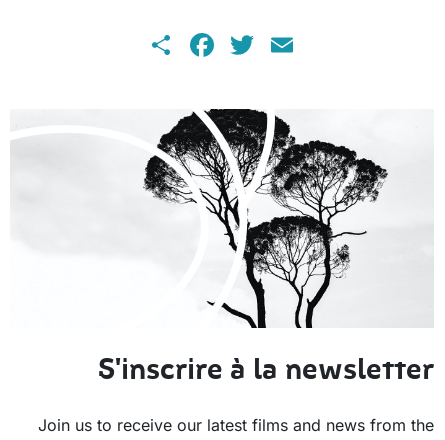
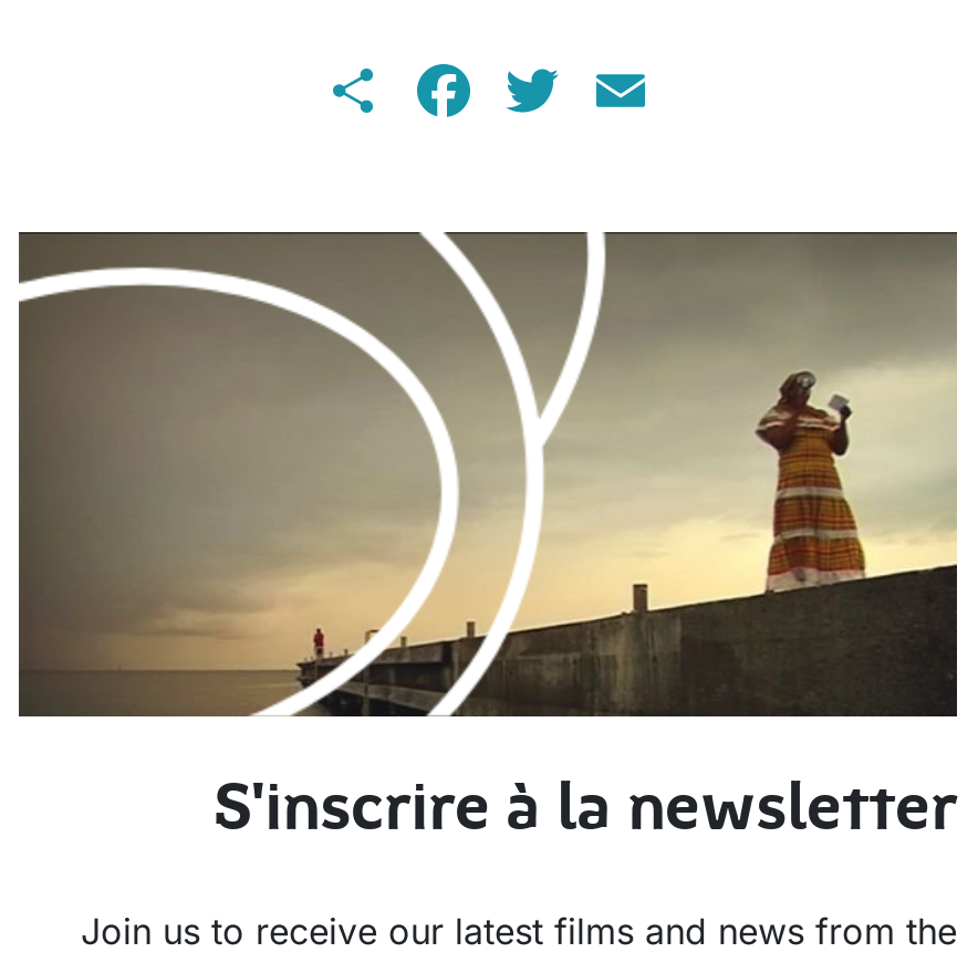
- [image]
+ [image]
